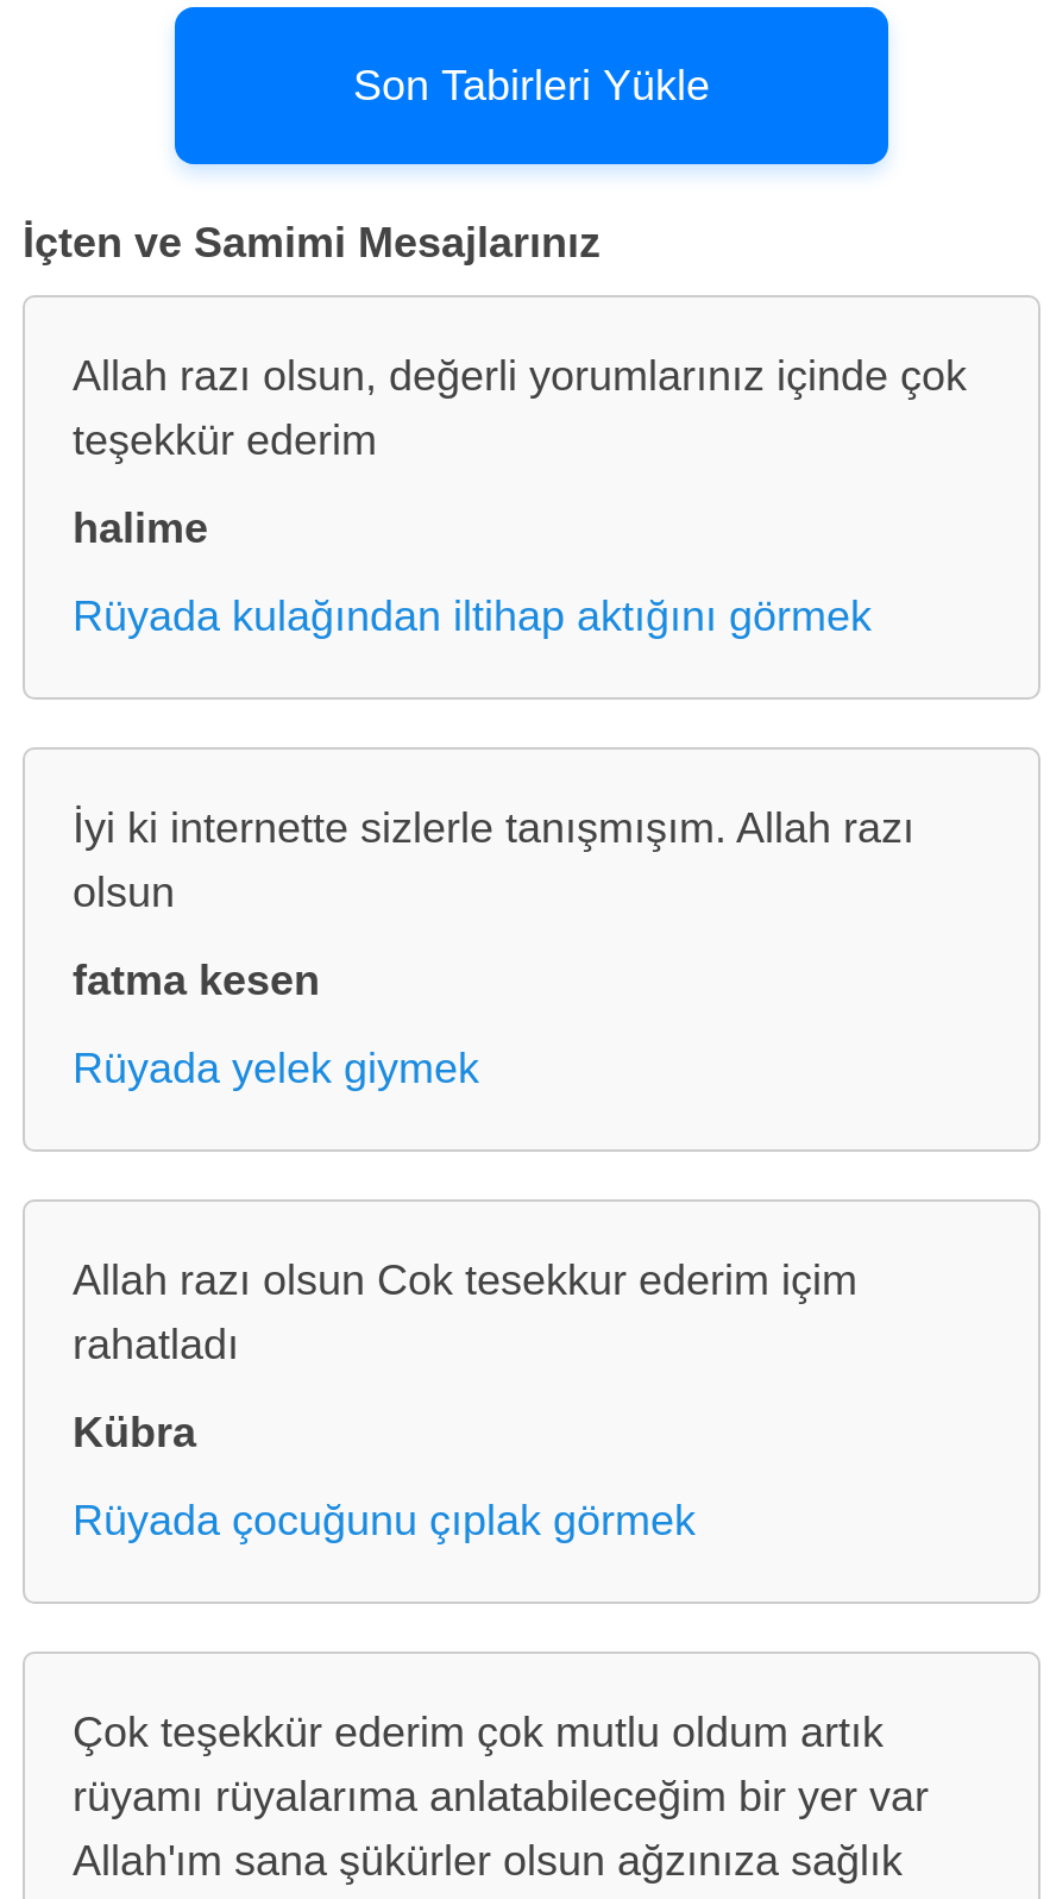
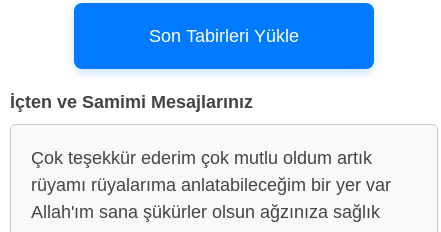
- Allah razı olsun, değerli yorumlarınız içinde çok
- teşekkür ederim
- halime
- Rüyada kulağından iltihap aktığını görmek

- İyi ki internette sizlerle tanışmışım. Allah razı
- olsun
- fatma kesen
- Rüyada yelek giymek

- Allah razı olsun Cok tesekkur ederim içim
- rahatladı
- Kübra
- Rüyada çocuğunu çıplak görmek
